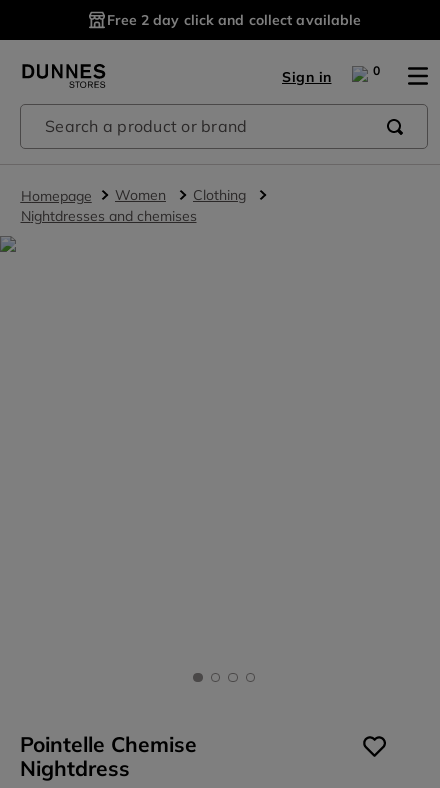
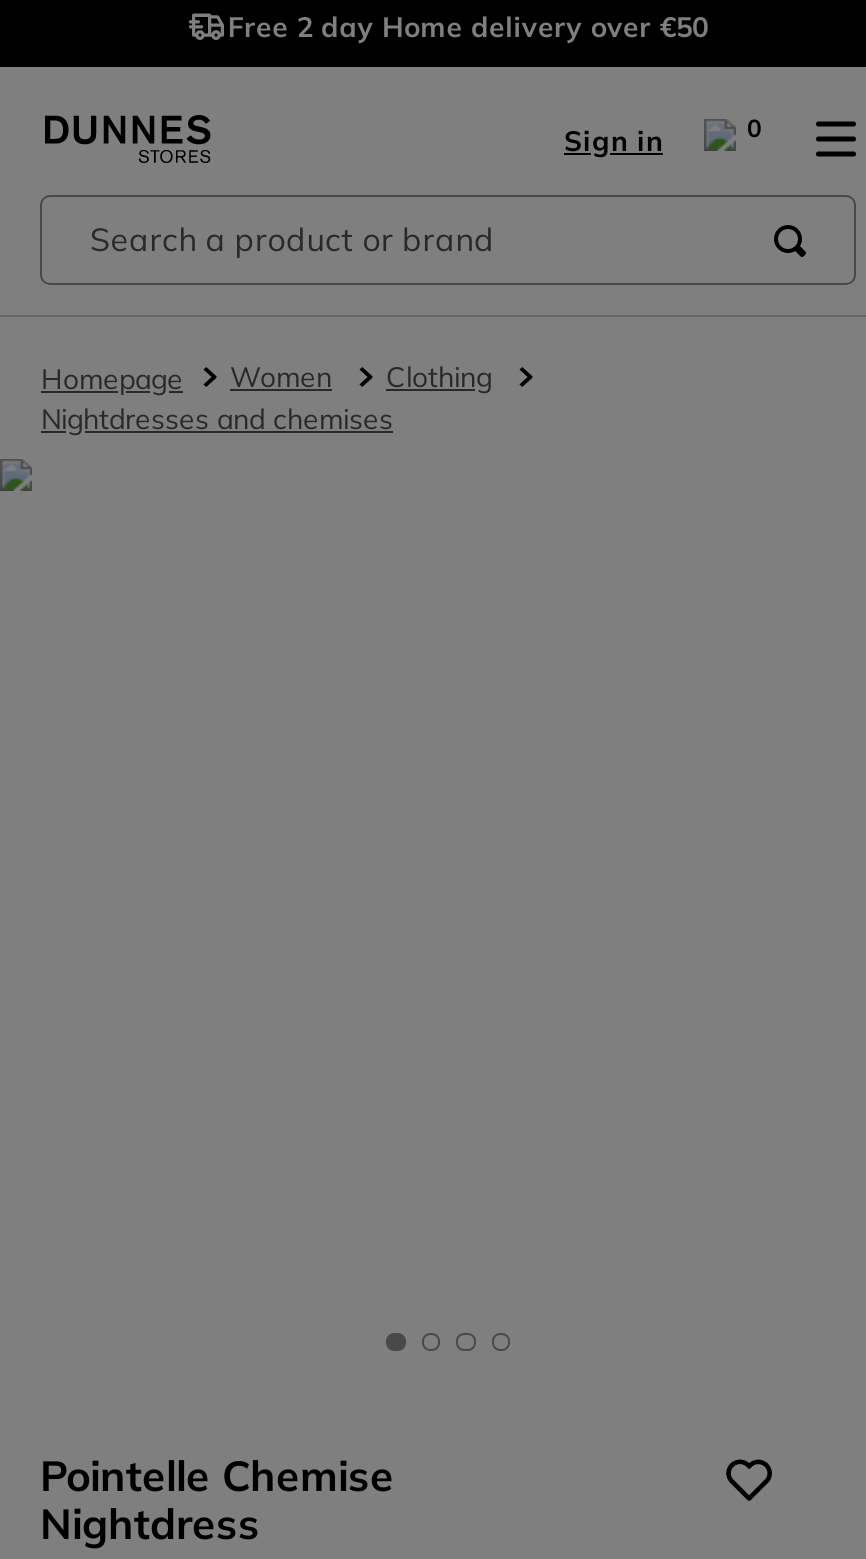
- Free 2 day click and collect available
+ Free 2 day Home delivery over €50
